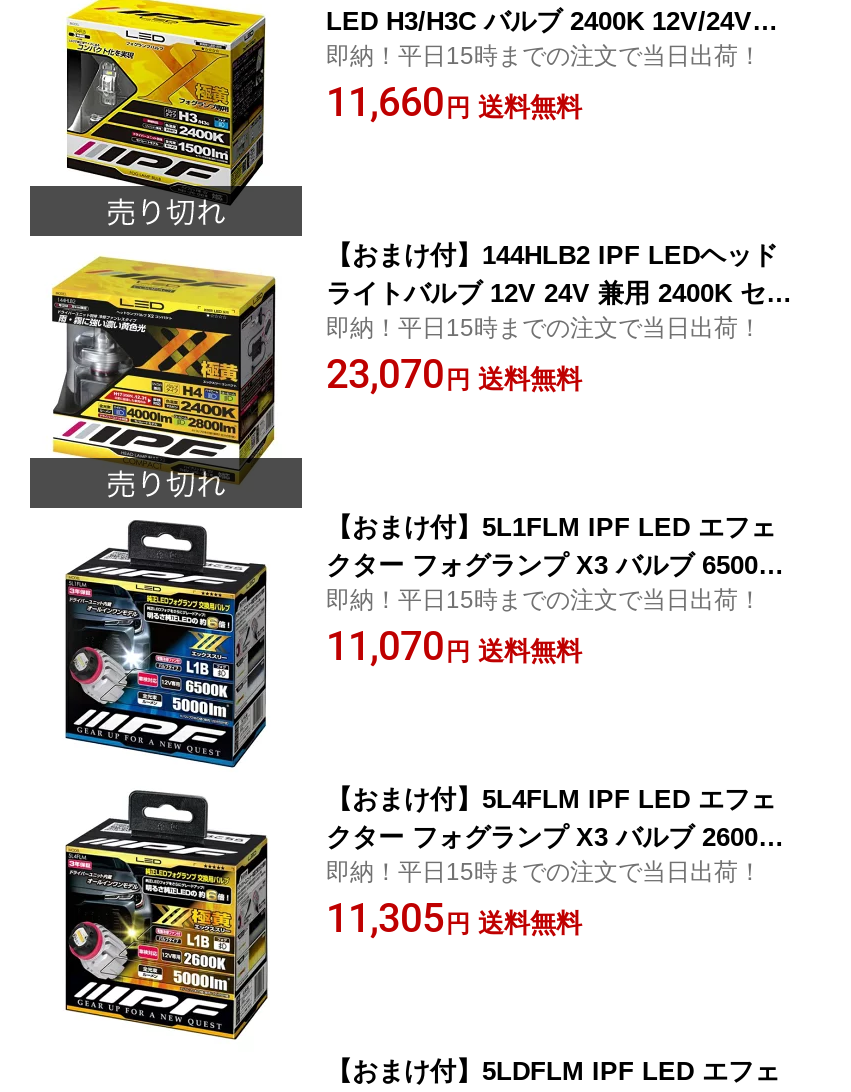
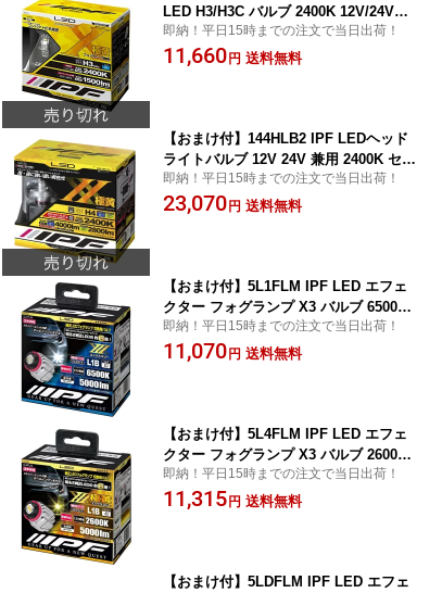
- 11,305円 送料無料
+ 11,315円 送料無料
